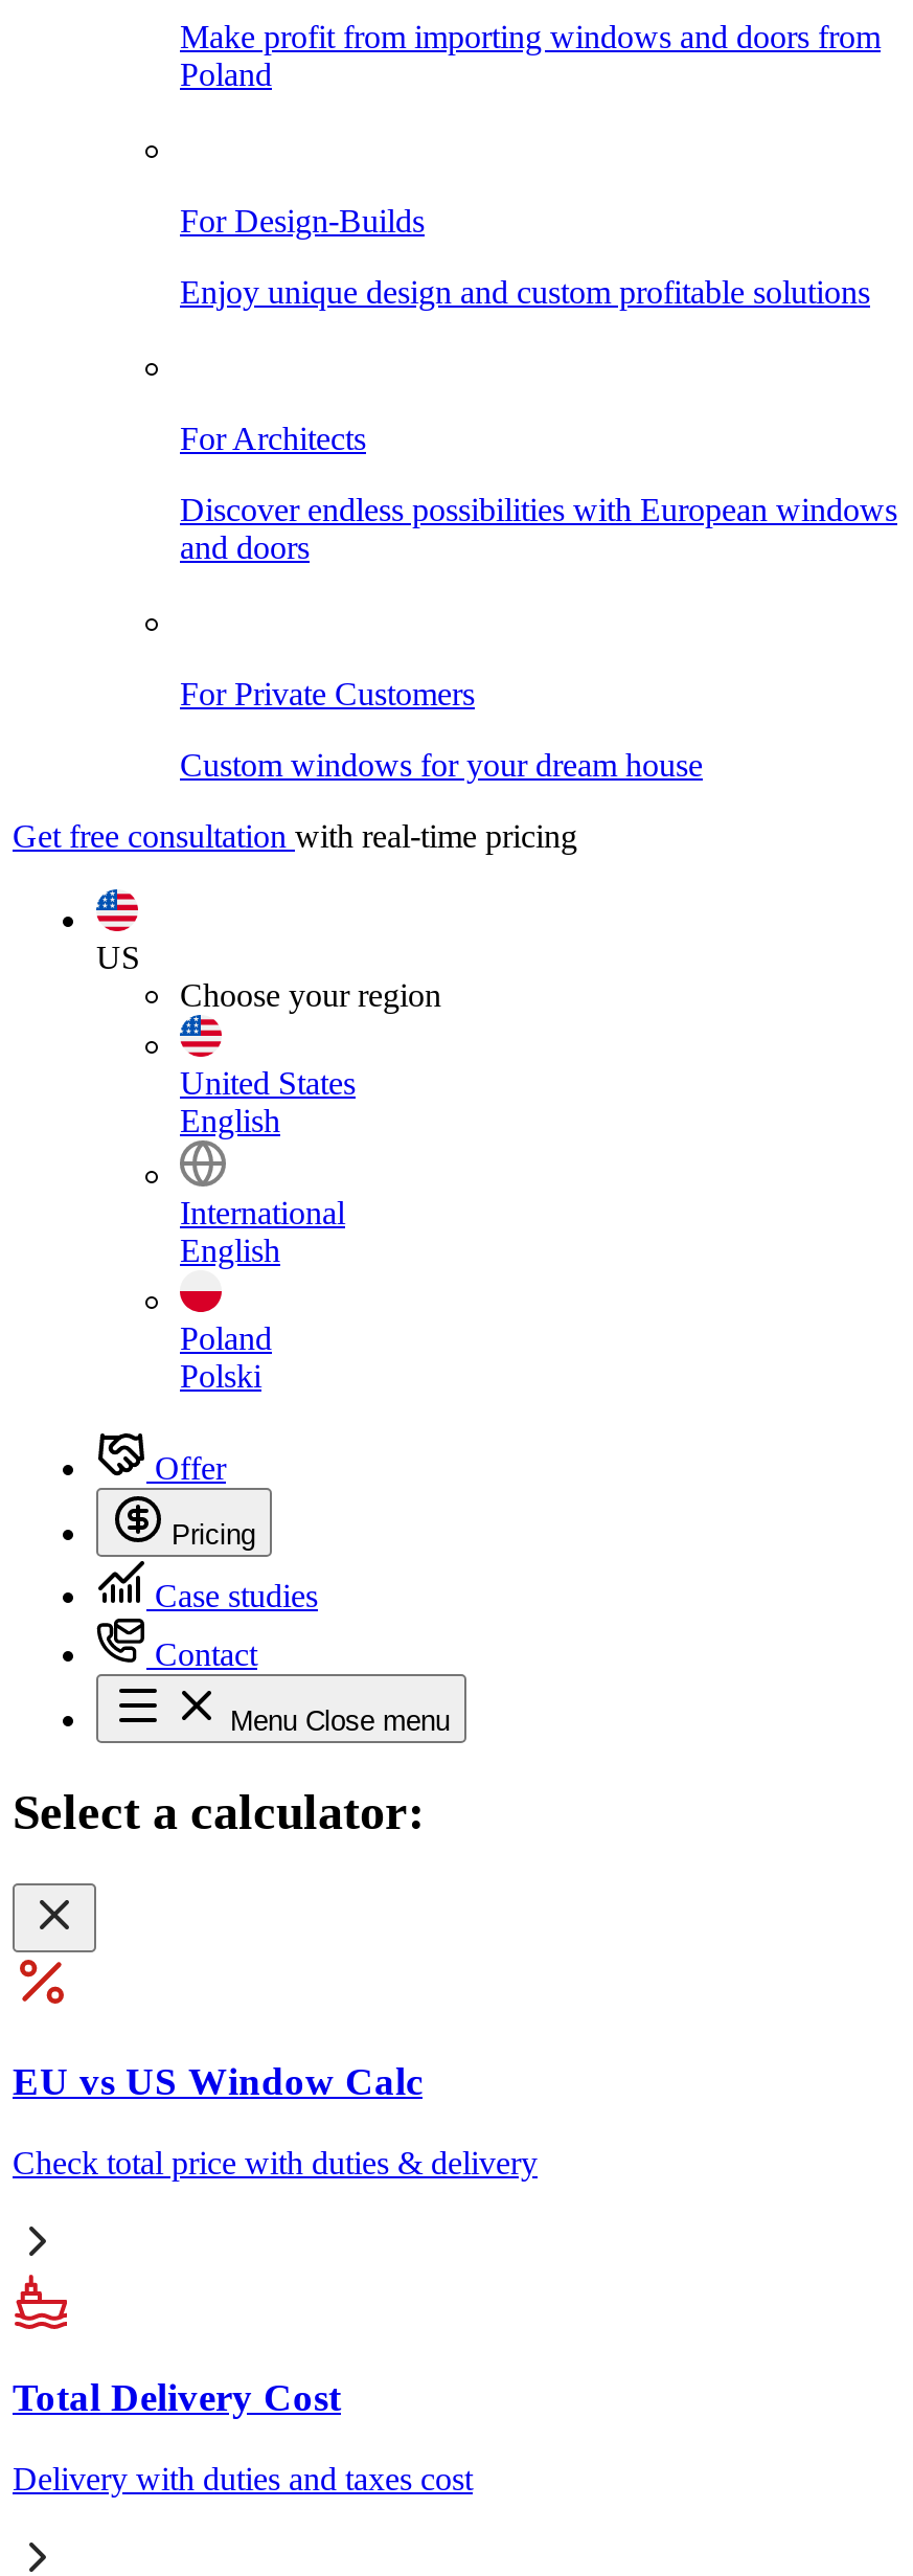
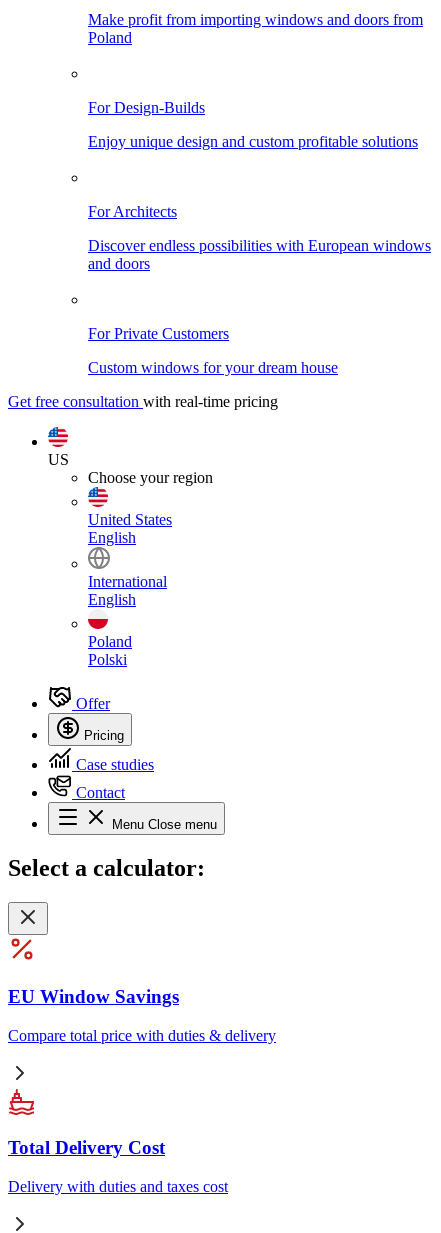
- EU vs US Window Calc
+ EU Window Savings

- Check total price with duties & delivery
+ Compare total price with duties & delivery
